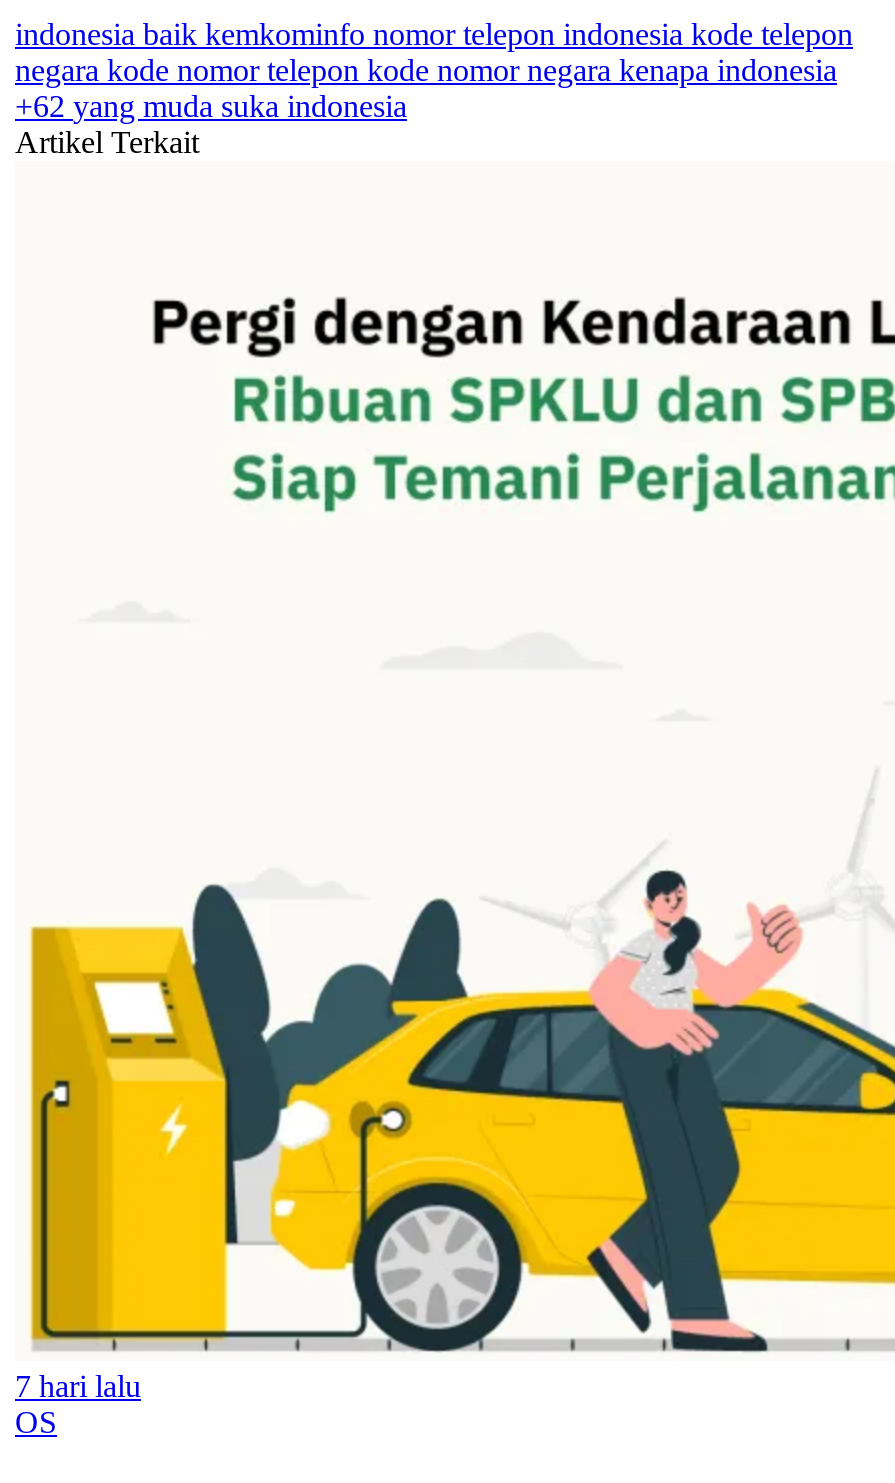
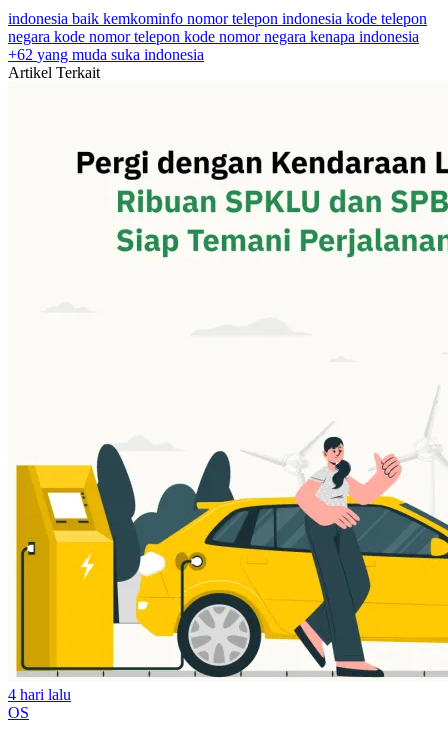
- 7 hari lalu
+ 4 hari lalu
